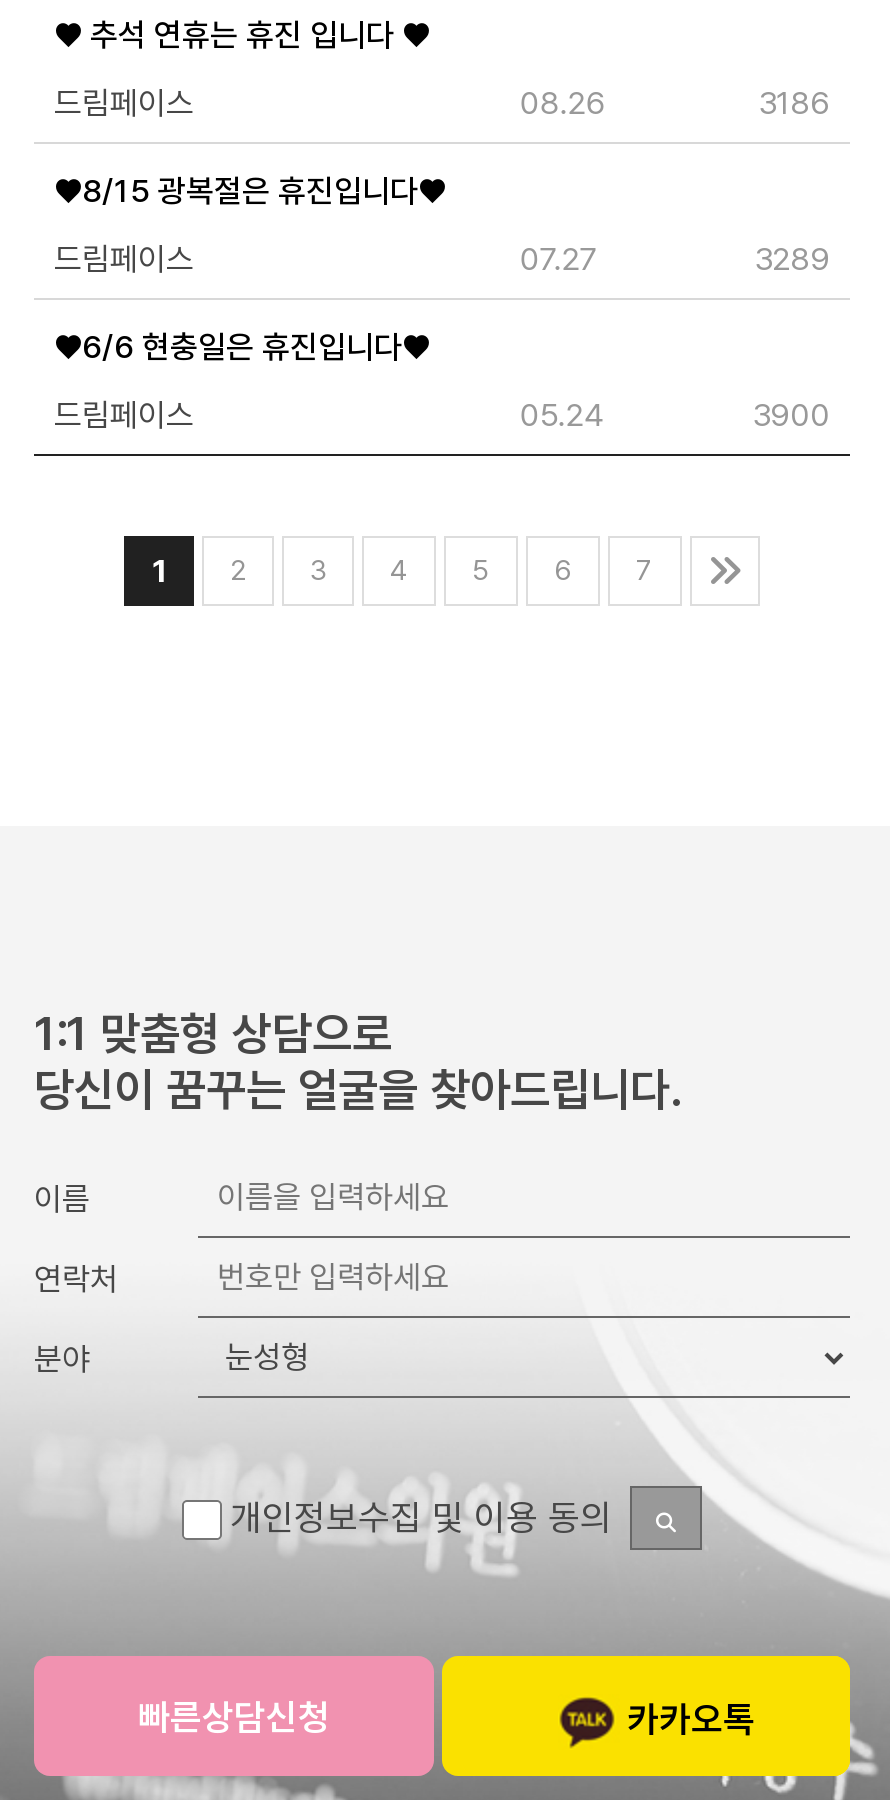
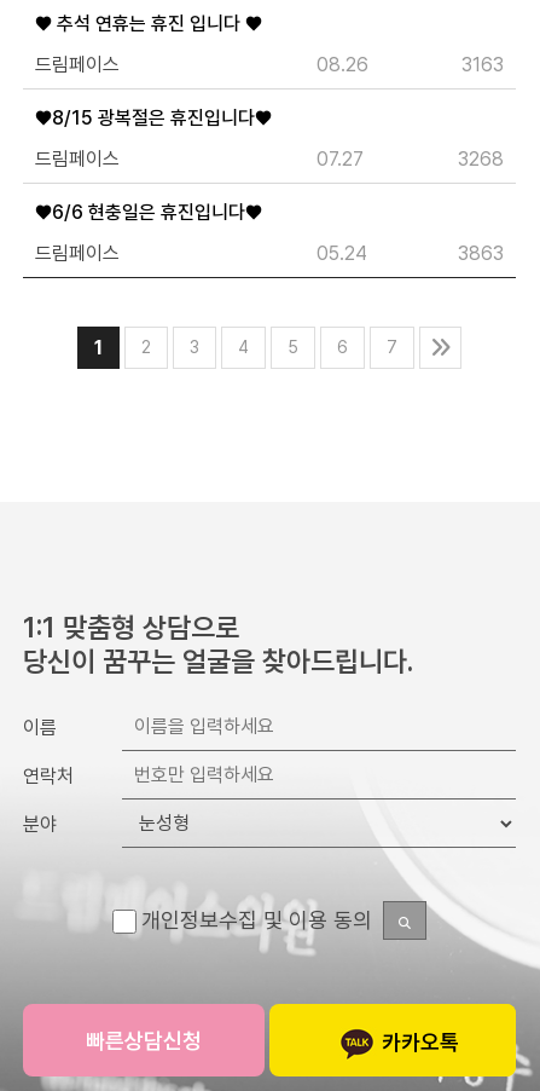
- 3186
+ 3163

- 3289
+ 3268

- 3900
+ 3863
